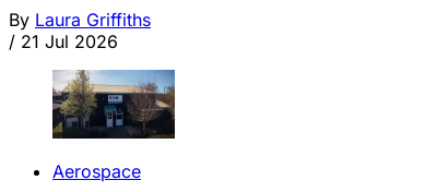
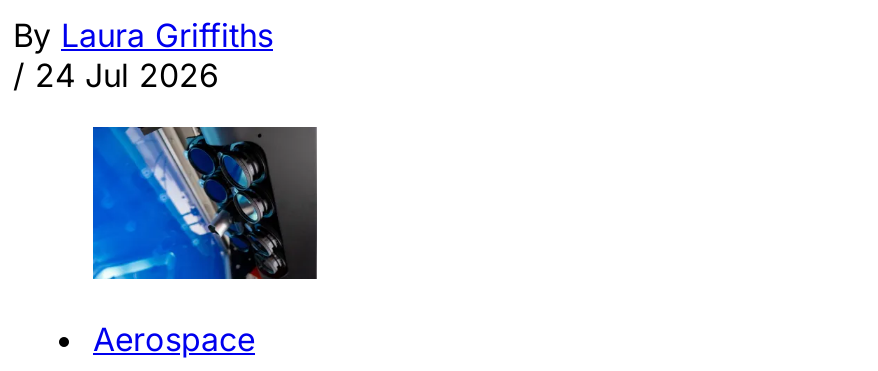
- / 21 Jul 2026
+ / 24 Jul 2026

- [image]
+ [image]
